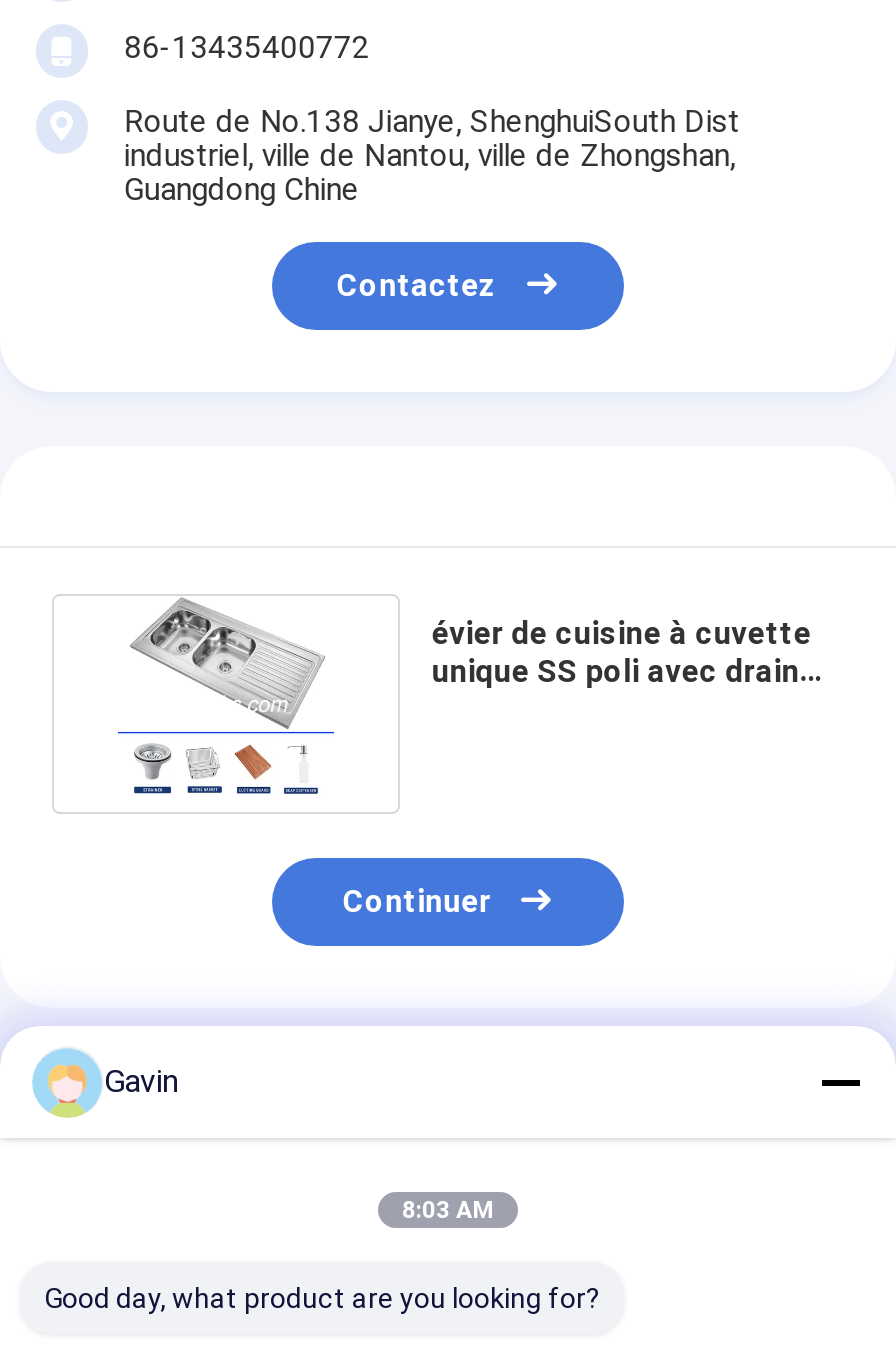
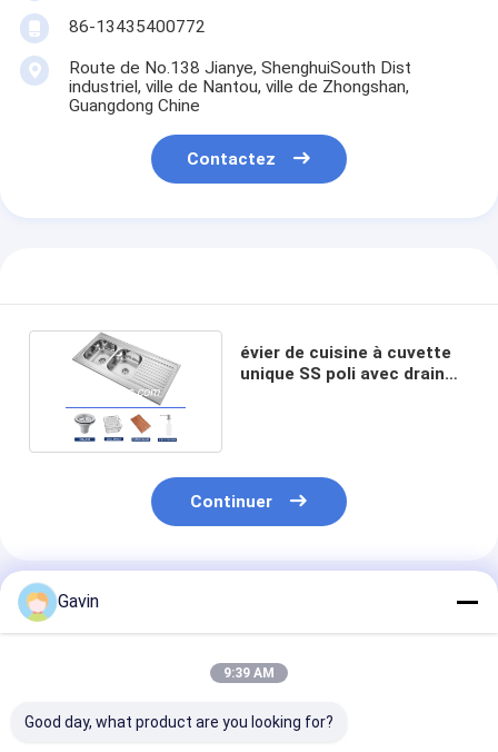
- 8:03 AM
+ 9:39 AM
